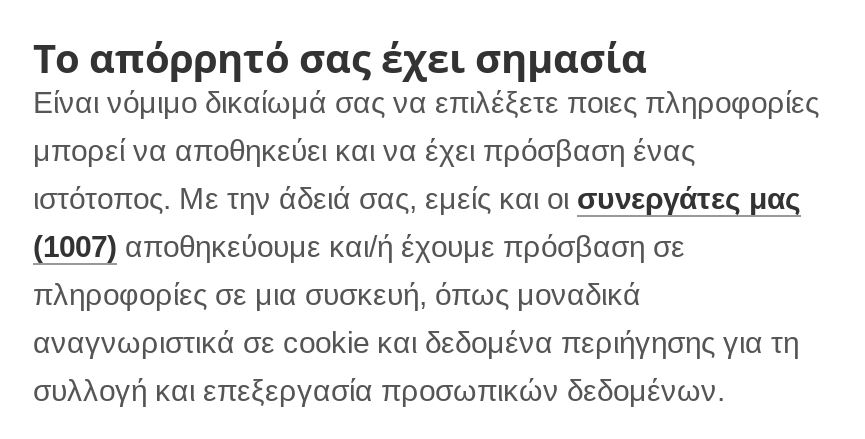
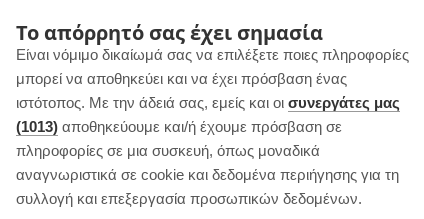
- (1007) αποθηκεύουμε και/ή έχουμε πρόσβαση σε
+ (1013) αποθηκεύουμε και/ή έχουμε πρόσβαση σε
